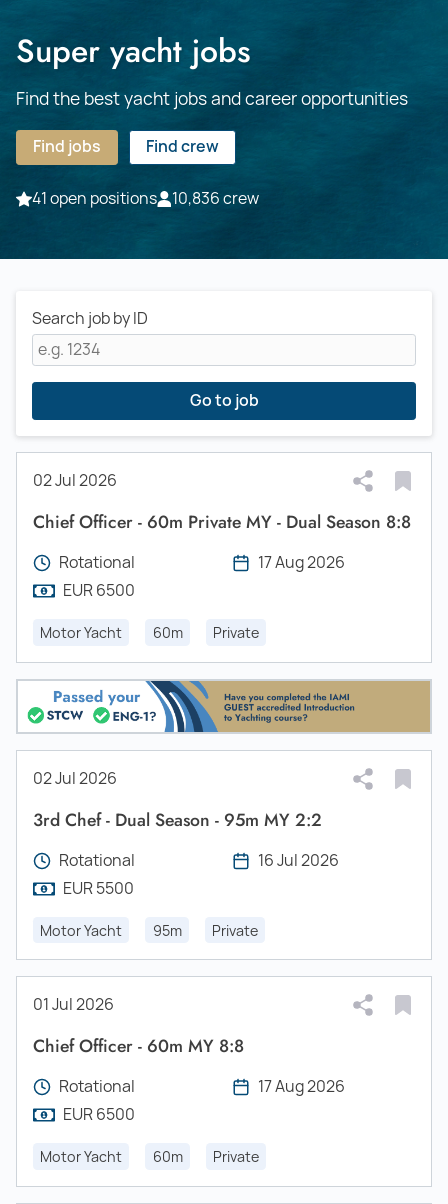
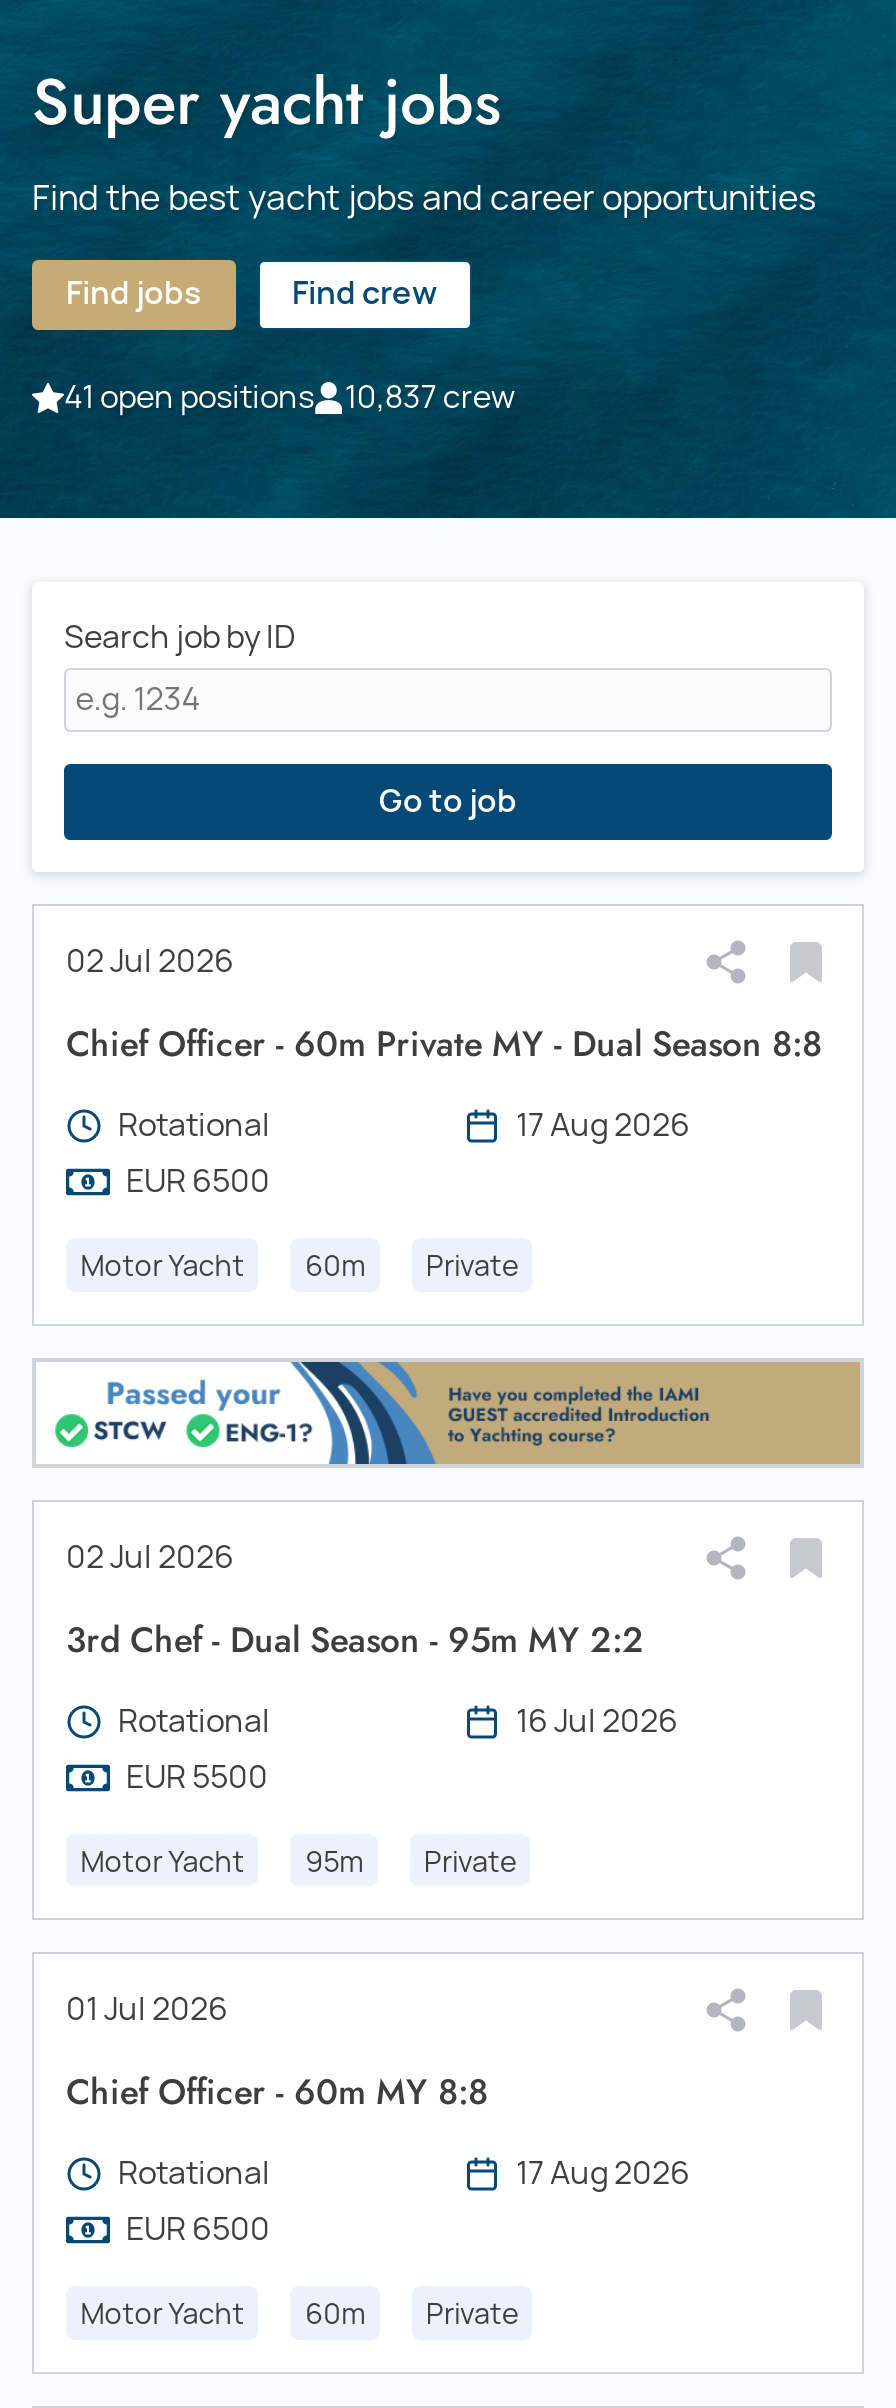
- 41 open positions 10,836 crew
+ 41 open positions 10,837 crew
